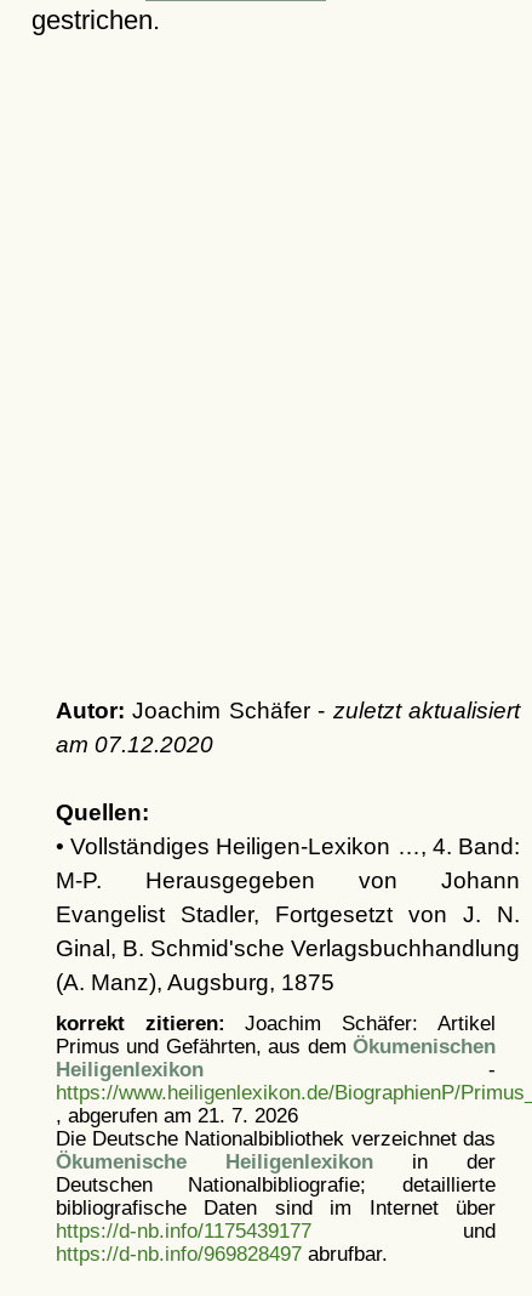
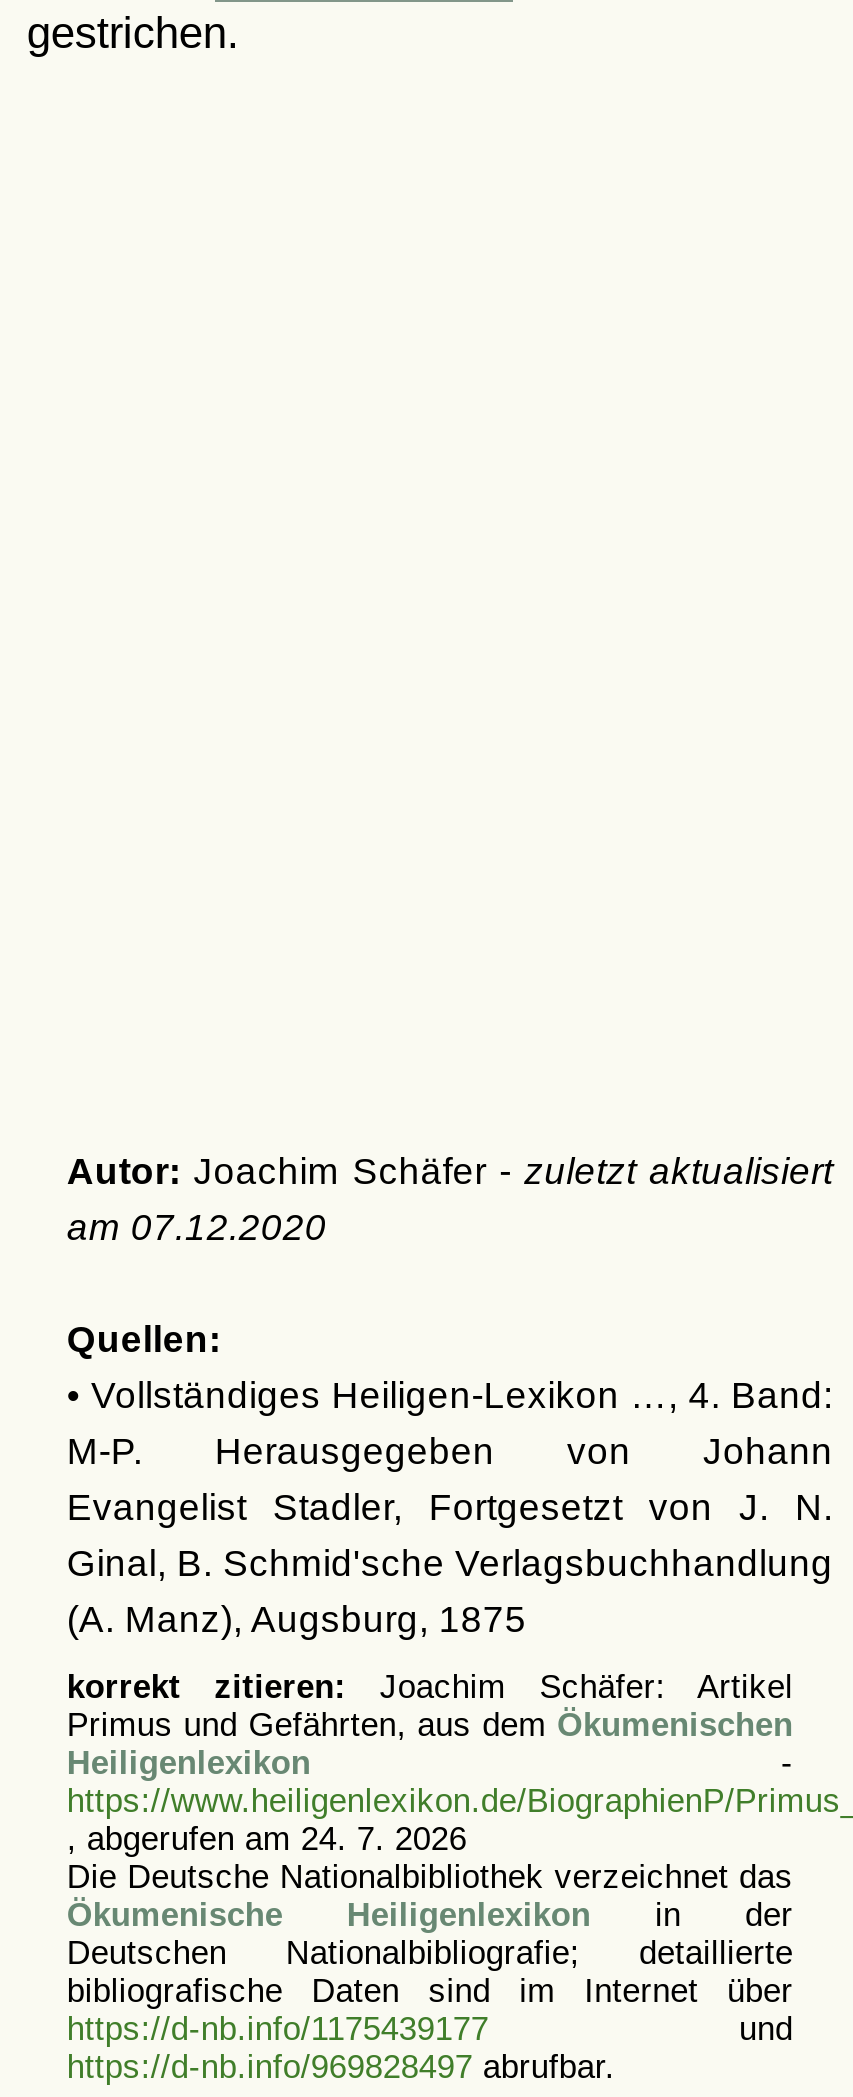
- , abgerufen am 21. 7. 2026
+ , abgerufen am 24. 7. 2026
